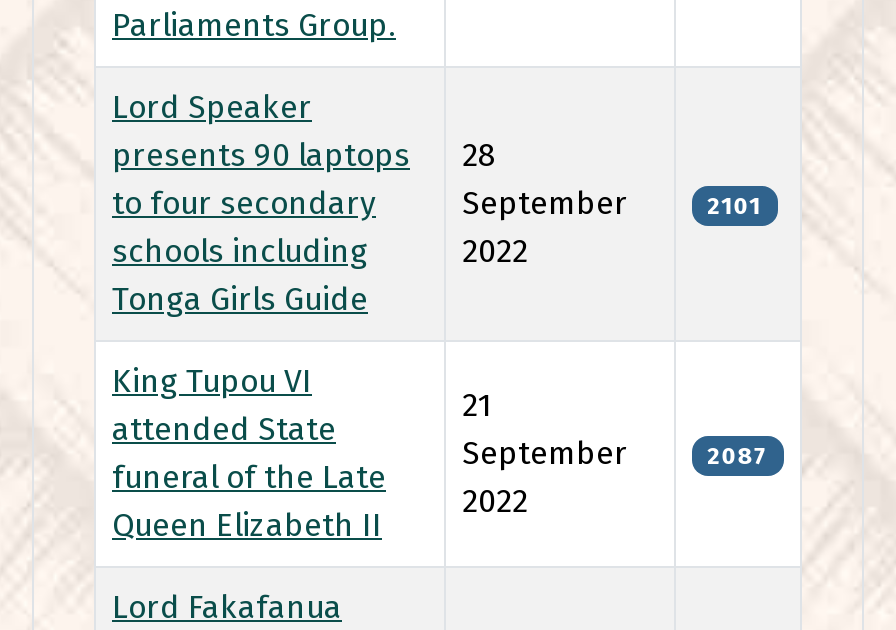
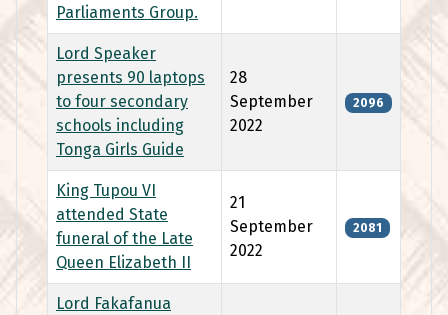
- 2101
+ 2096

- 2087
+ 2081
